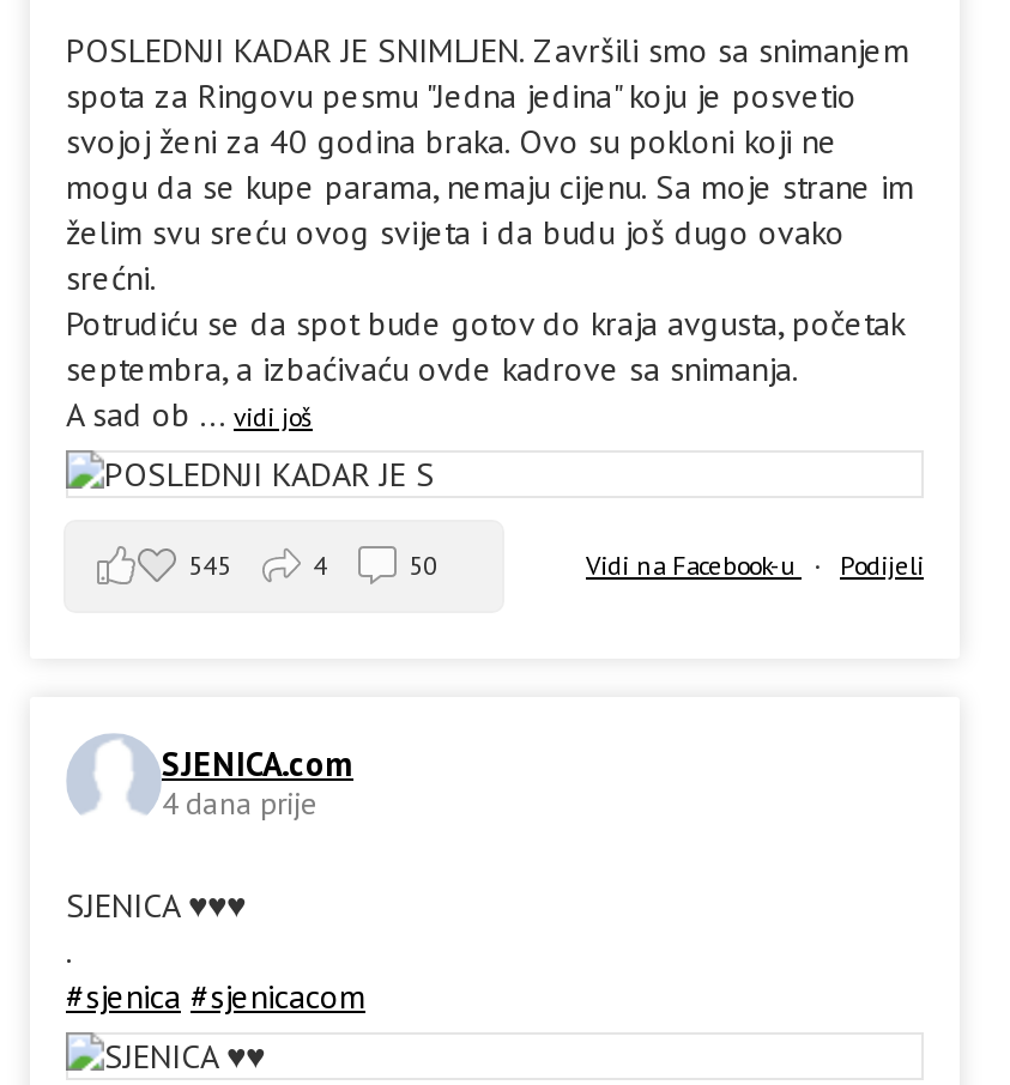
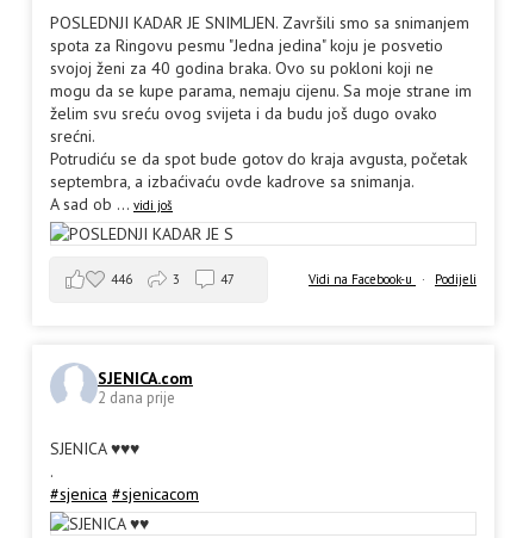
- 545
+ 446

- 4
+ 3

- 50
+ 47

- 4 dana prije
+ 2 dana prije
